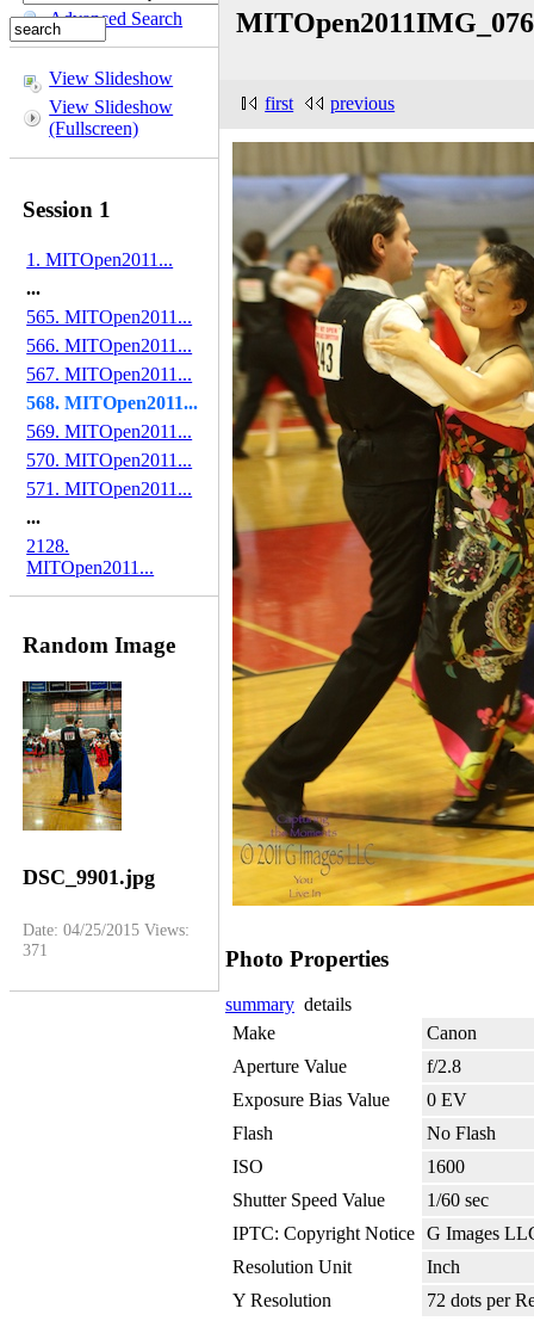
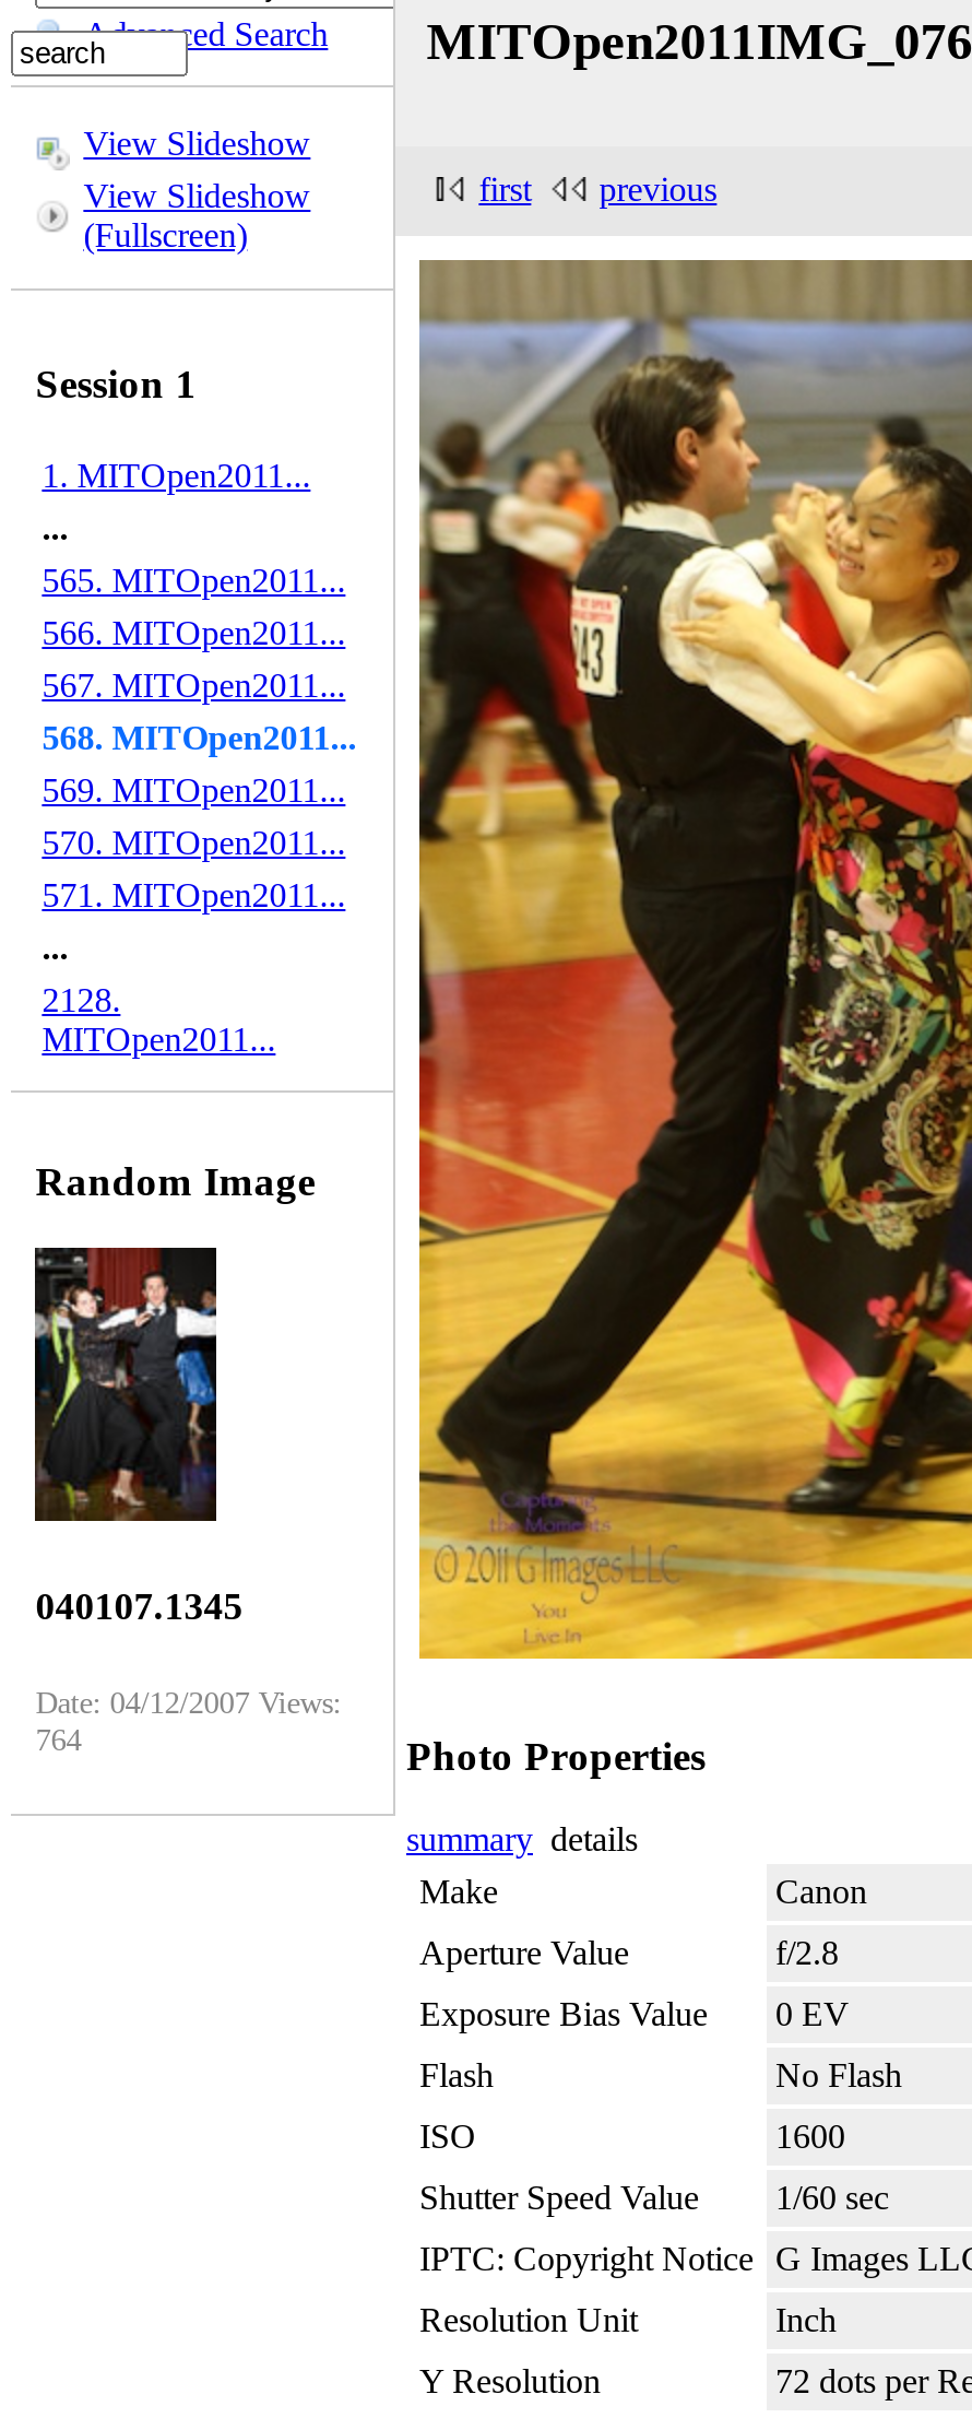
- [image]
- DSC_9901.jpg
+ [image]
+ 040107.1345

- Date: 04/25/2015 Views:
- 371
+ Date: 04/12/2007 Views:
+ 764
